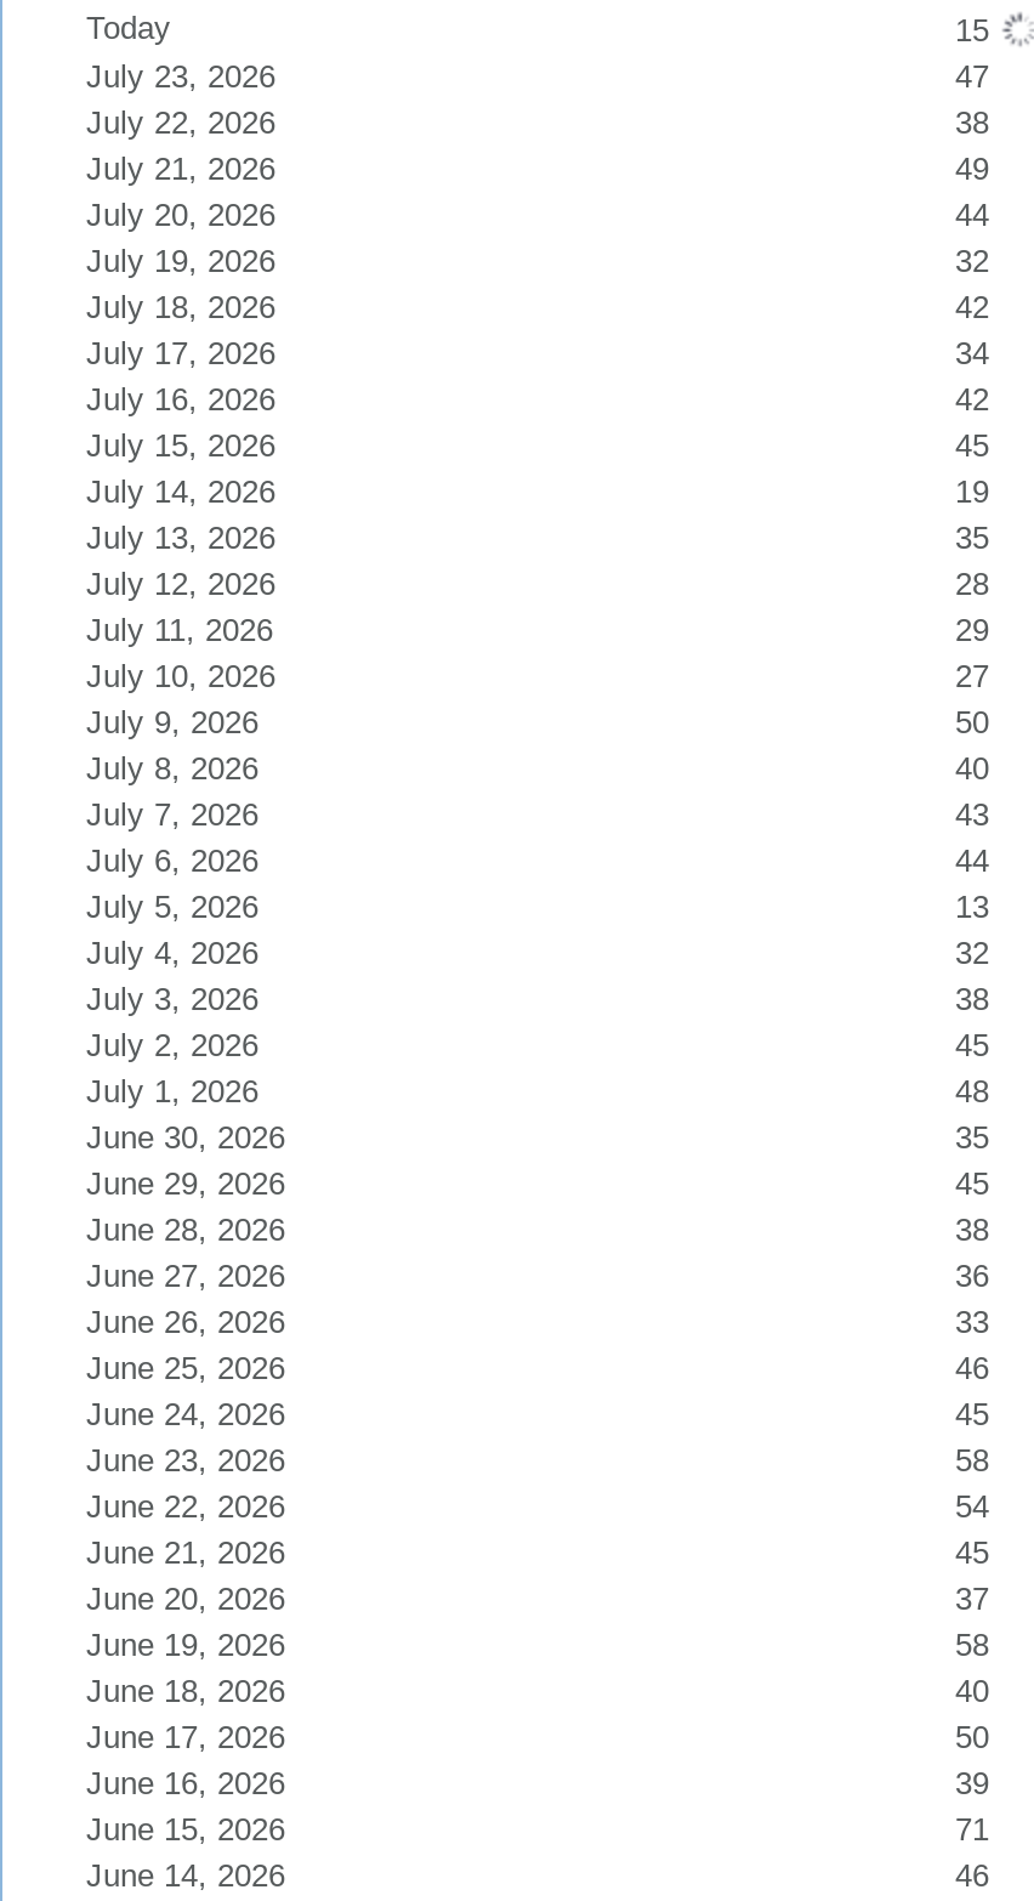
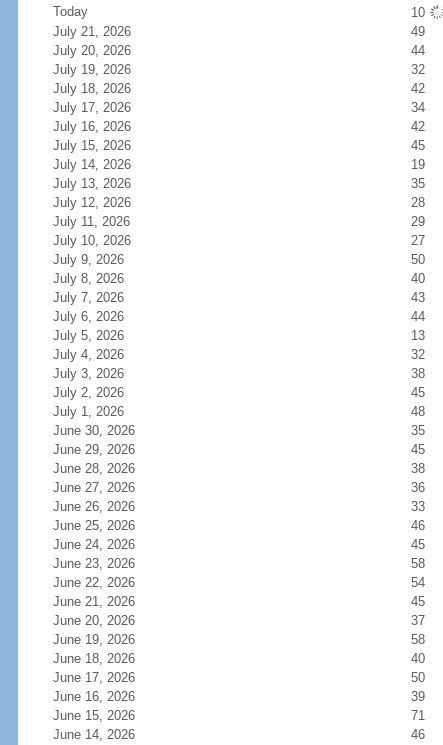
- 15
- July 23, 2026
- 47
- July 22, 2026
- 38
+ 10
